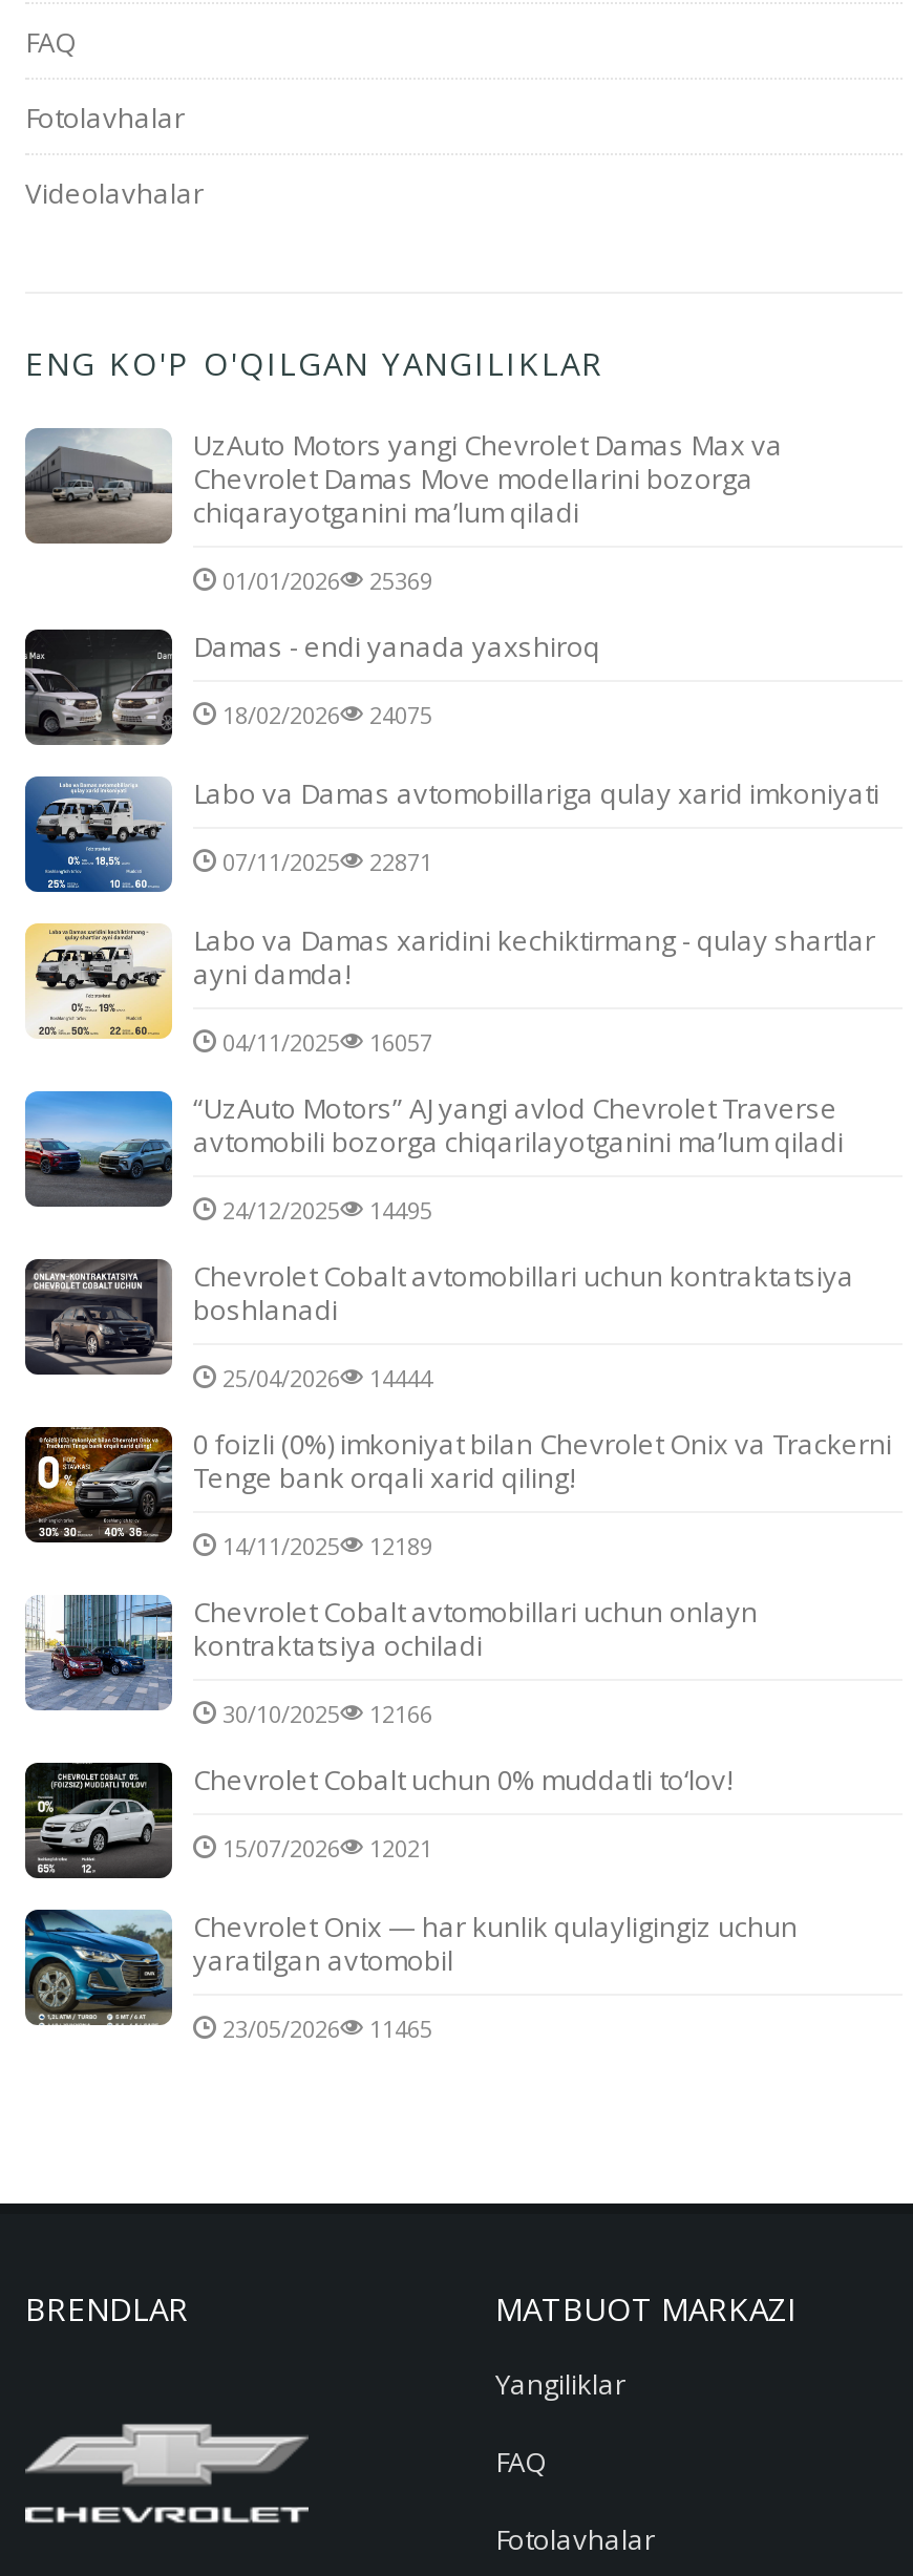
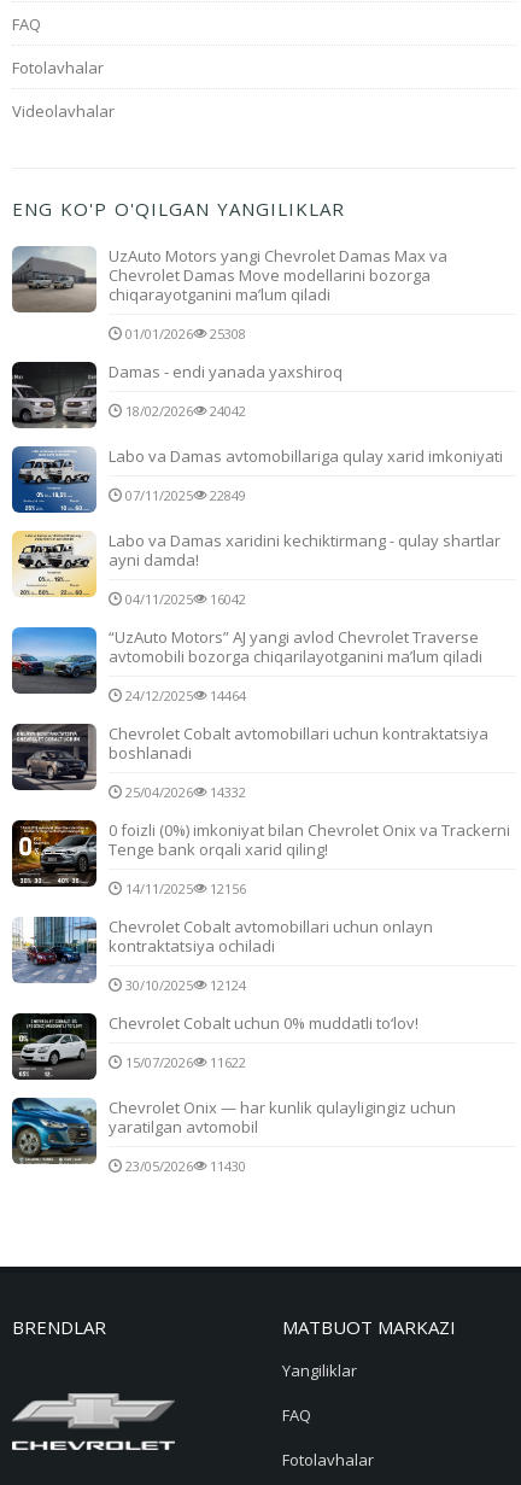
- 01/01/2026 25369
+ 01/01/2026 25308

- 18/02/2026 24075
+ 18/02/2026 24042

- 07/11/2025 22871
+ 07/11/2025 22849

- 04/11/2025 16057
+ 04/11/2025 16042

- 24/12/2025 14495
+ 24/12/2025 14464

- 25/04/2026 14444
+ 25/04/2026 14332

- 14/11/2025 12189
+ 14/11/2025 12156

- 30/10/2025 12166
+ 30/10/2025 12124

- 15/07/2026 12021
+ 15/07/2026 11622

- 23/05/2026 11465
+ 23/05/2026 11430
